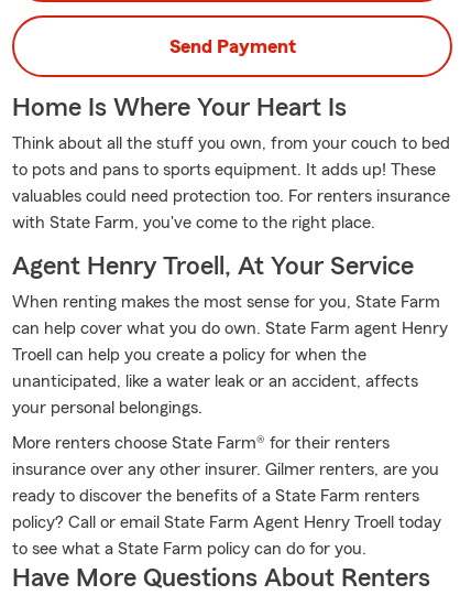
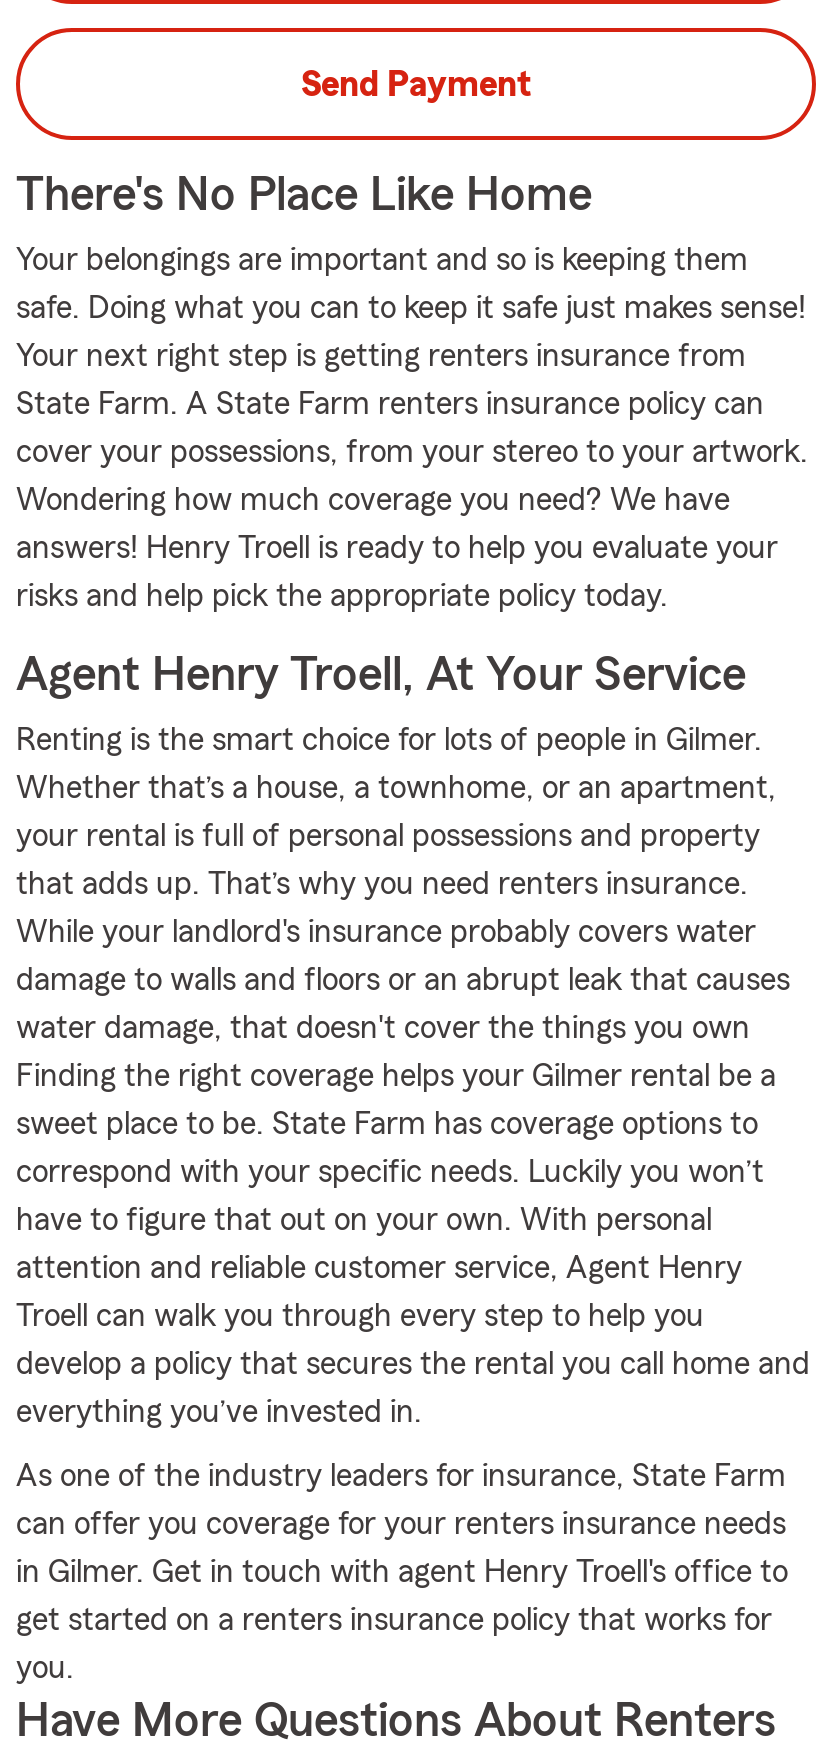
- Home Is Where Your Heart Is
- Think about all the stuff you own, from your couch to bed
- to pots and pans to sports equipment. It adds up! These
- valuables could need protection too. For renters insurance
- with State Farm, you've come to the right place.
+ There's No Place Like Home
+ Your belongings are important and so is keeping them
+ safe. Doing what you can to keep it safe just makes sense!
+ Your next right step is getting renters insurance from
+ State Farm. A State Farm renters insurance policy can
+ cover your possessions, from your stereo to your artwork.
+ Wondering how much coverage you need? We have
+ answers! Henry Troell is ready to help you evaluate your
+ risks and help pick the appropriate policy today.

- When renting makes the most sense for you, State Farm
- can help cover what you do own. State Farm agent Henry
- Troell can help you create a policy for when the
- unanticipated, like a water leak or an accident, affects
- your personal belongings.
- More renters choose State Farm® for their renters
- insurance over any other insurer. Gilmer renters, are you
- ready to discover the benefits of a State Farm renters
- policy? Call or email State Farm Agent Henry Troell today
- to see what a State Farm policy can do for you.
+ Renting is the smart choice for lots of people in Gilmer.
+ Whether that’s a house, a townhome, or an apartment,
+ your rental is full of personal possessions and property
+ that adds up. That’s why you need renters insurance.
+ While your landlord's insurance probably covers water
+ damage to walls and floors or an abrupt leak that causes
+ water damage, that doesn't cover the things you own
+ Finding the right coverage helps your Gilmer rental be a
+ sweet place to be. State Farm has coverage options to
+ correspond with your specific needs. Luckily you won’t
+ have to figure that out on your own. With personal
+ attention and reliable customer service, Agent Henry
+ Troell can walk you through every step to help you
+ develop a policy that secures the rental you call home and
+ everything you’ve invested in.
+ As one of the industry leaders for insurance, State Farm
+ can offer you coverage for your renters insurance needs
+ in Gilmer. Get in touch with agent Henry Troell's office to
+ get started on a renters insurance policy that works for
+ you.
